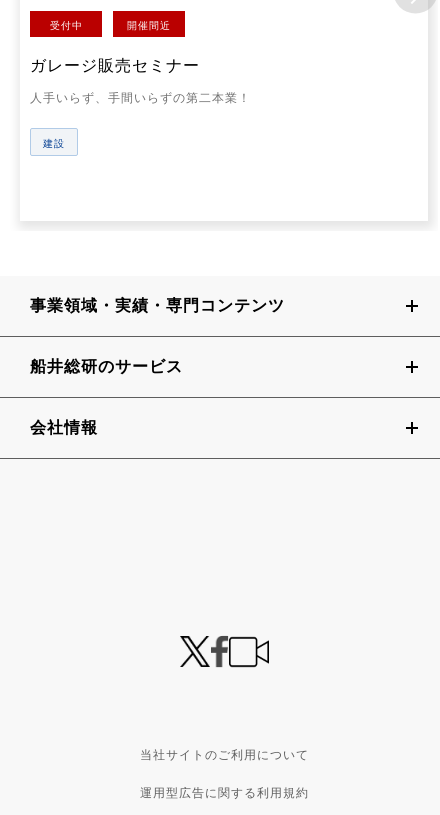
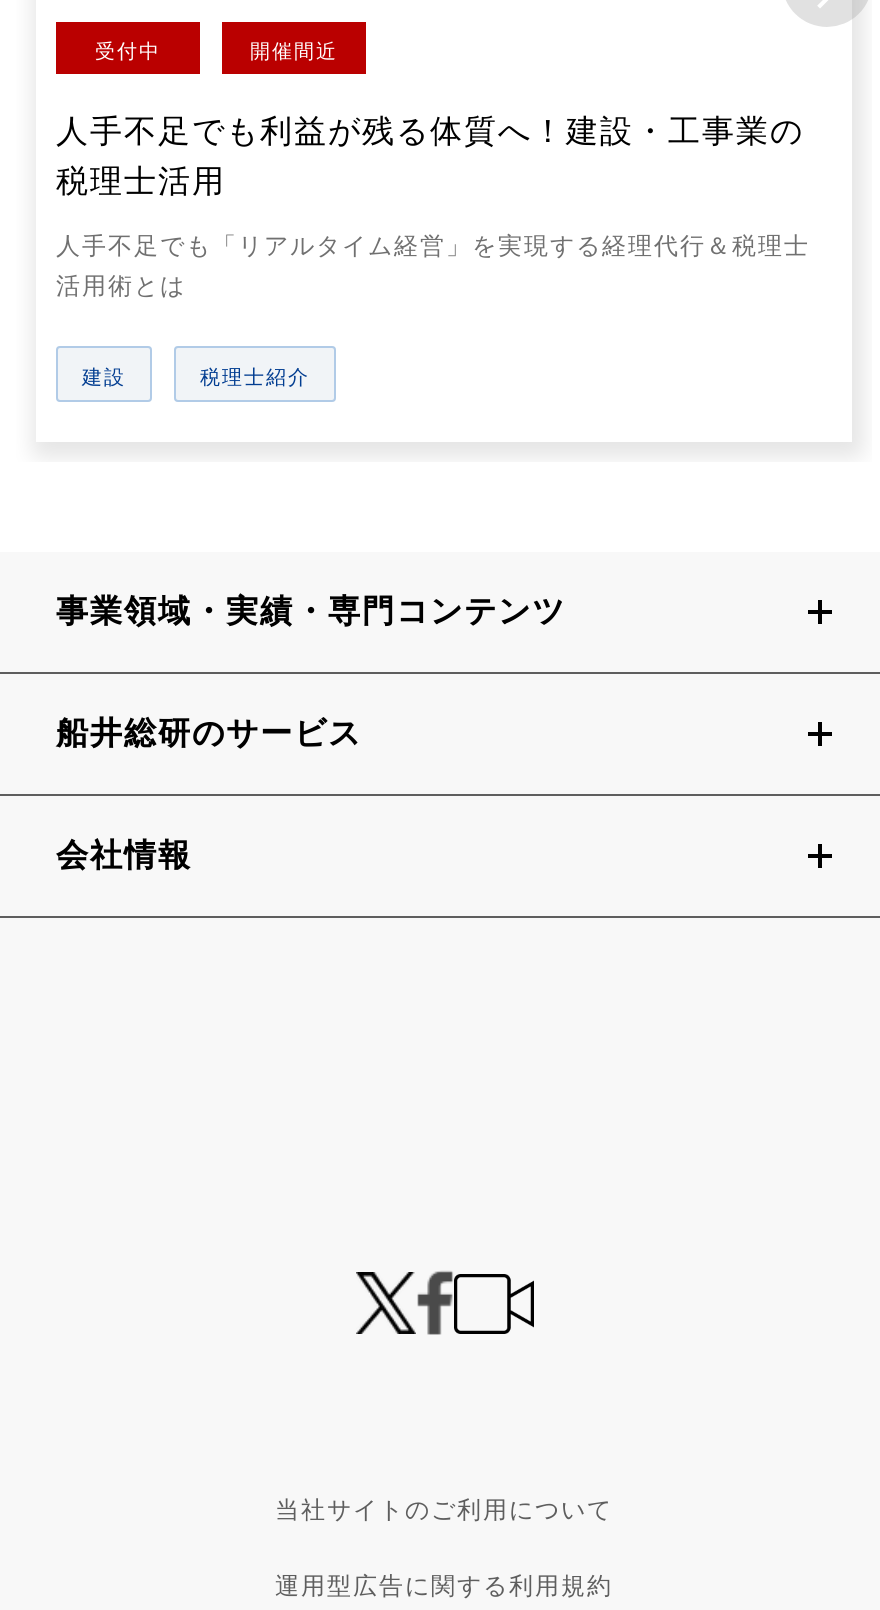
- ガレージ販売セミナー
- 人手いらず、手間いらずの第二本業！
+ 人手不足でも利益が残る体質へ！建設・工事業の
+ 税理士活用
+ 人手不足でも「リアルタイム経営」を実現する経理代行＆税理士
+ 活用術とは

moved down: 建設

+ 税理士紹介
